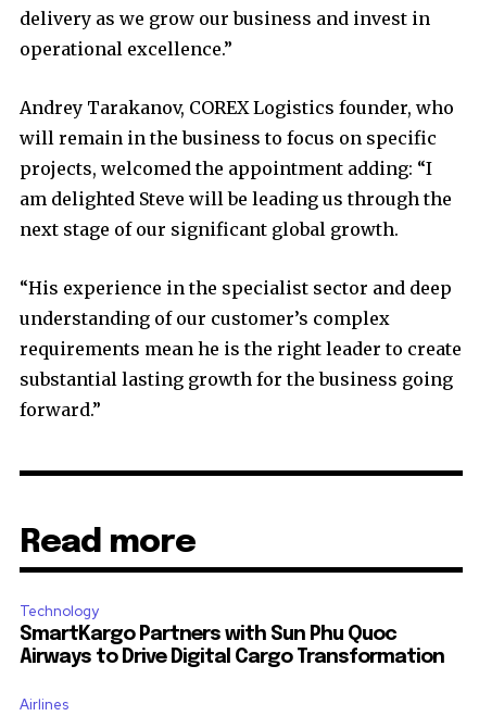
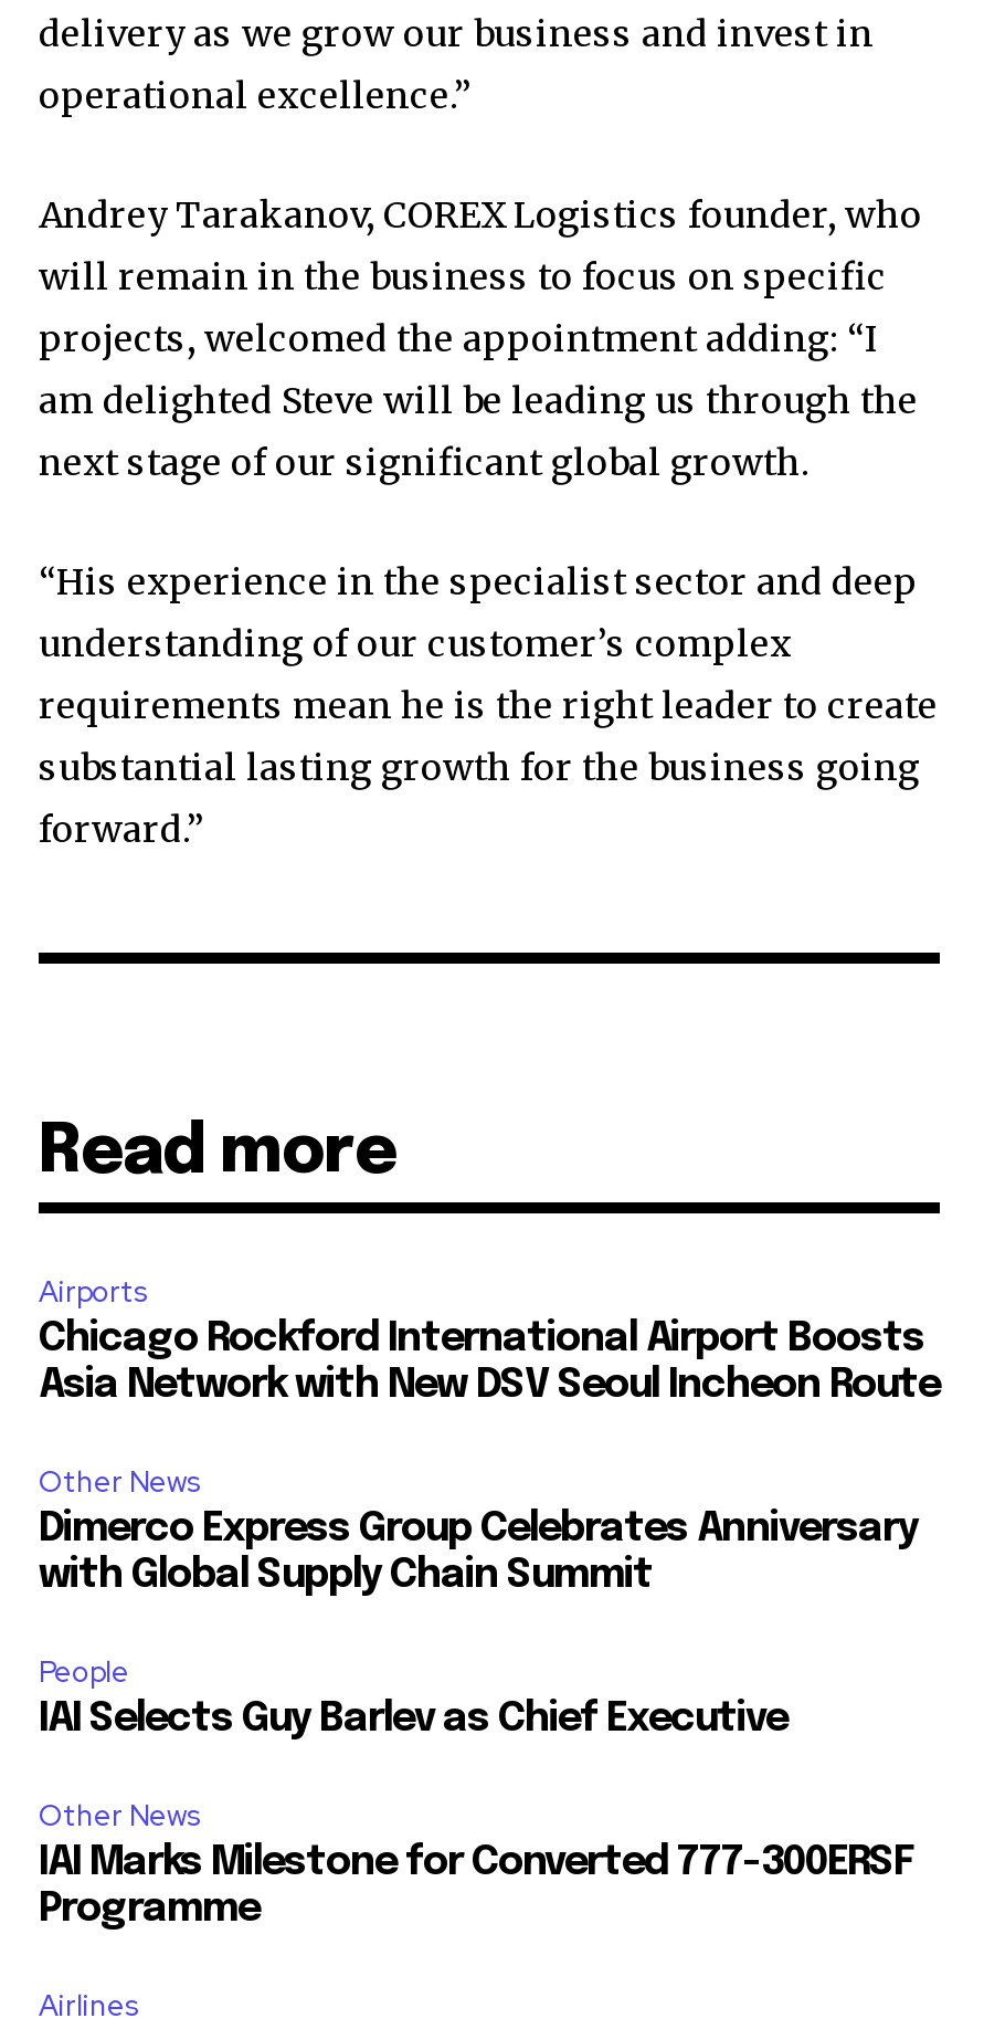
- Technology
- SmartKargo Partners with Sun Phu Quoc
- Airways to Drive Digital Cargo Transformation
+ Airports
+ Chicago Rockford International Airport Boosts
+ Asia Network with New DSV Seoul Incheon Route
+ Other News
+ Dimerco Express Group Celebrates Anniversary
+ with Global Supply Chain Summit
+ People
+ IAI Selects Guy Barlev as Chief Executive
+ Other News
+ IAI Marks Milestone for Converted 777-300ERSF
+ Programme
